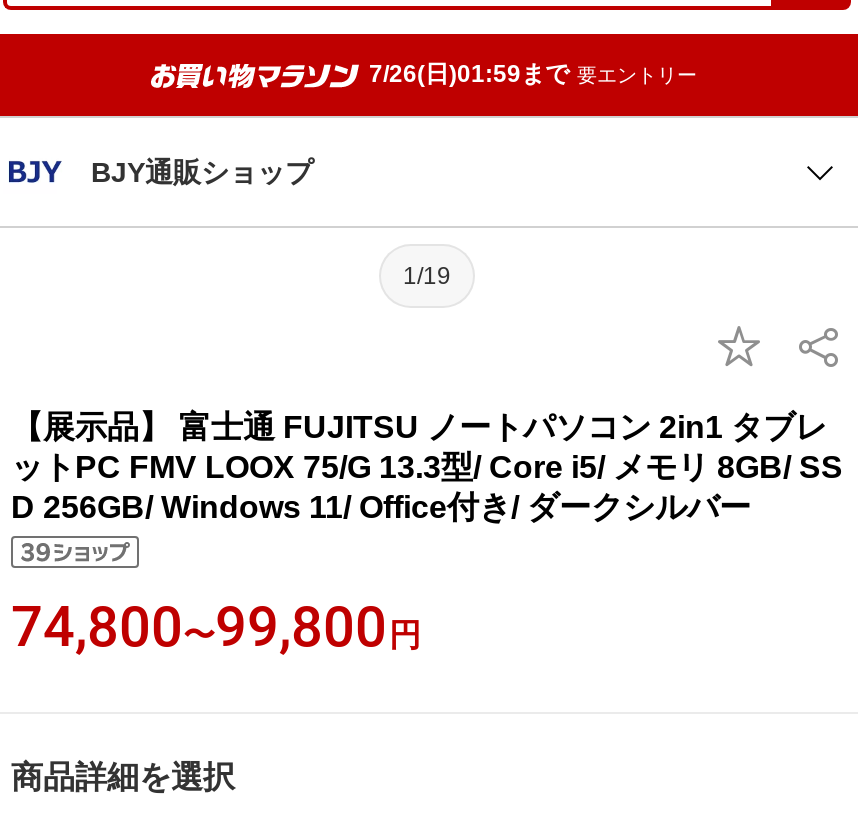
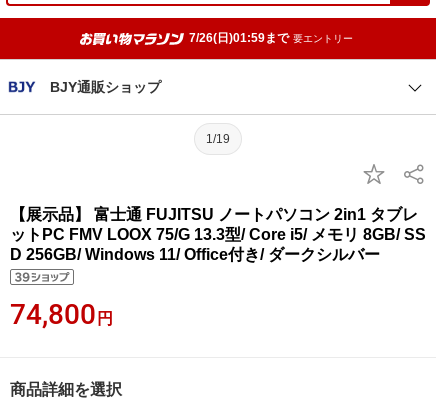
- 74,800〜99,800円
+ 74,800円
